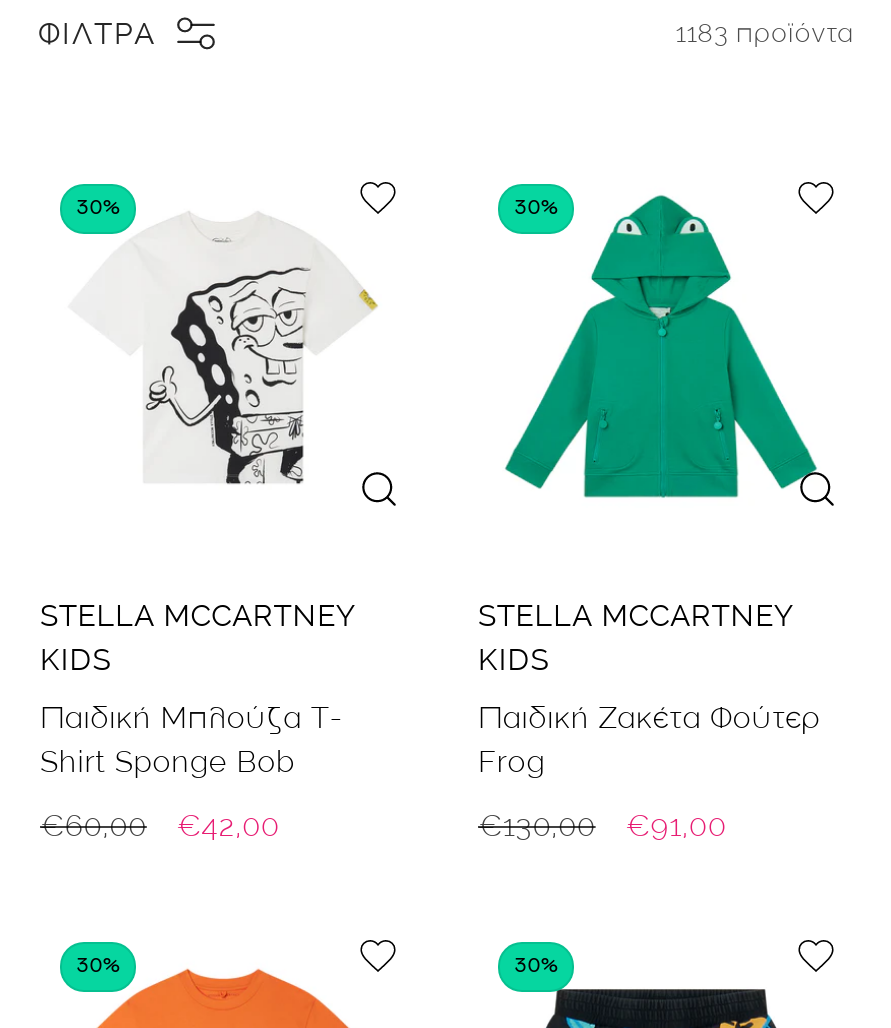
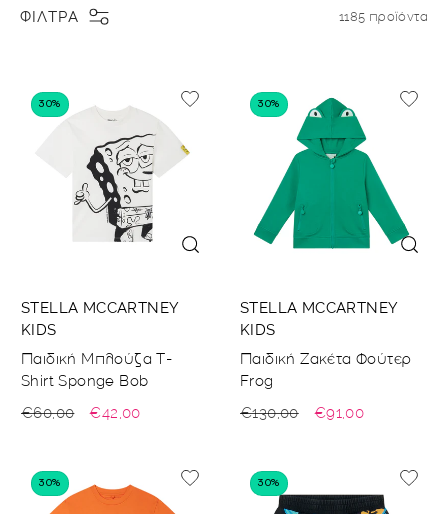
- 1183 προϊόντα
+ 1185 προϊόντα
